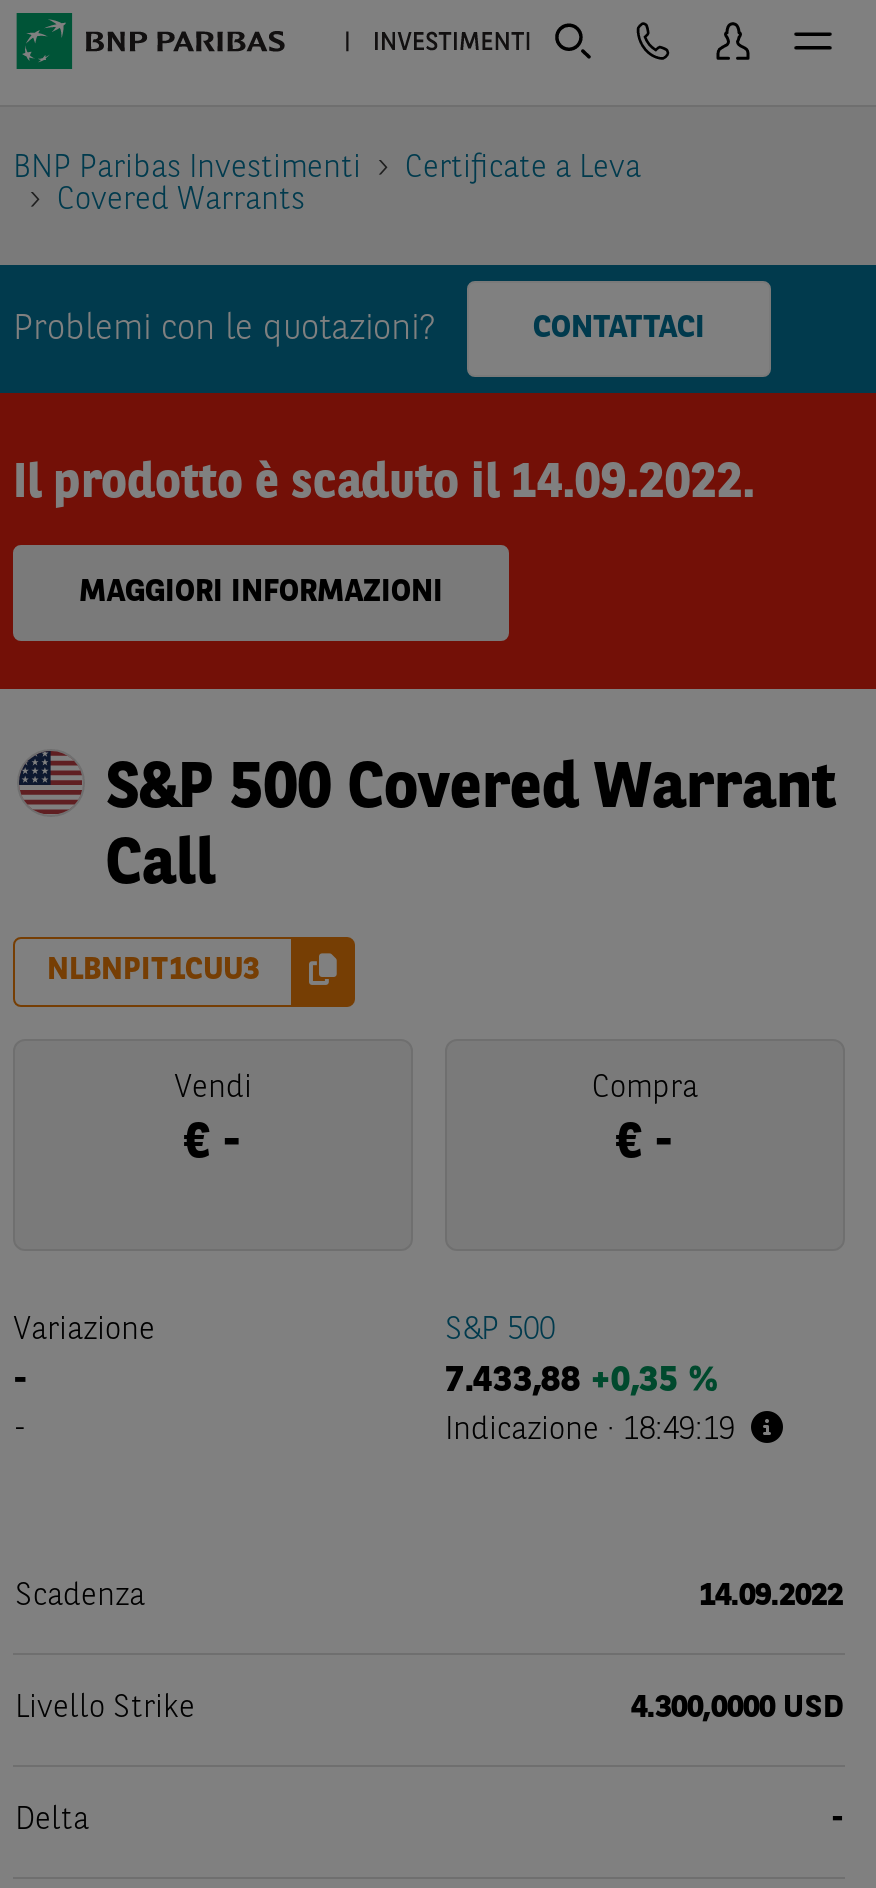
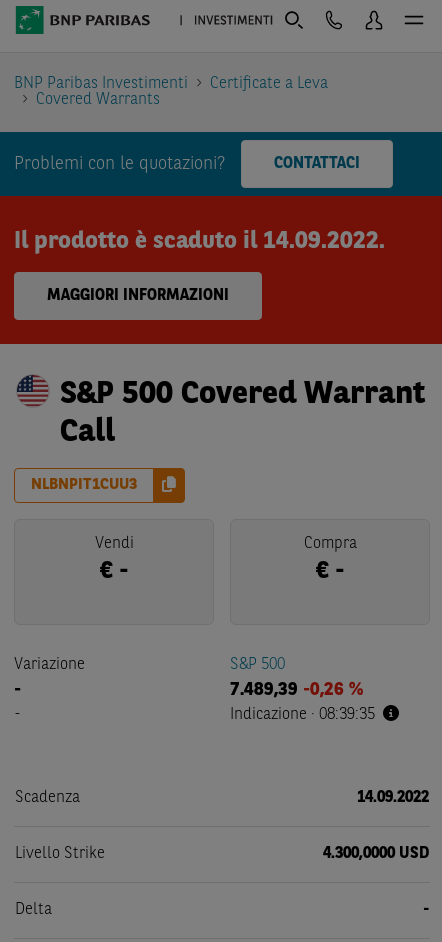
- 7.433,88 +0,35 %
+ 7.489,39 -0,26 %

- Indicazione · 18:49:19
+ Indicazione · 08:39:35
